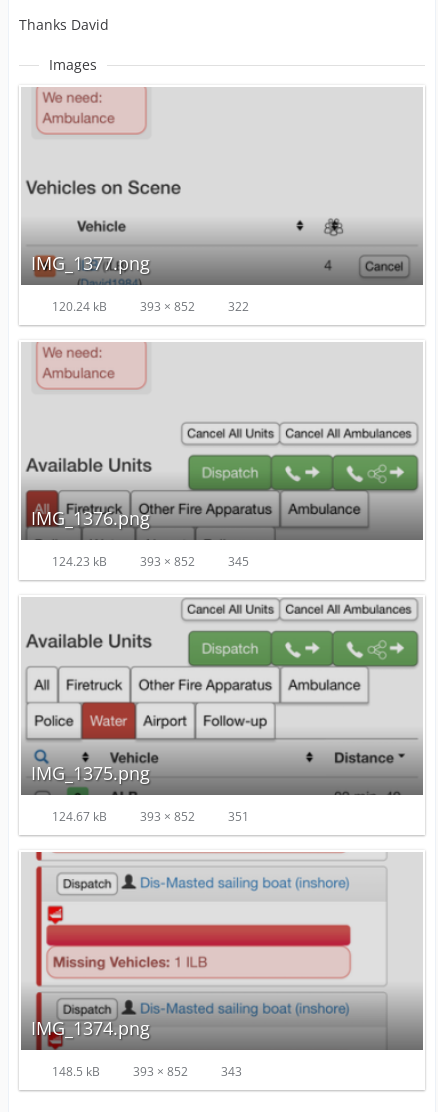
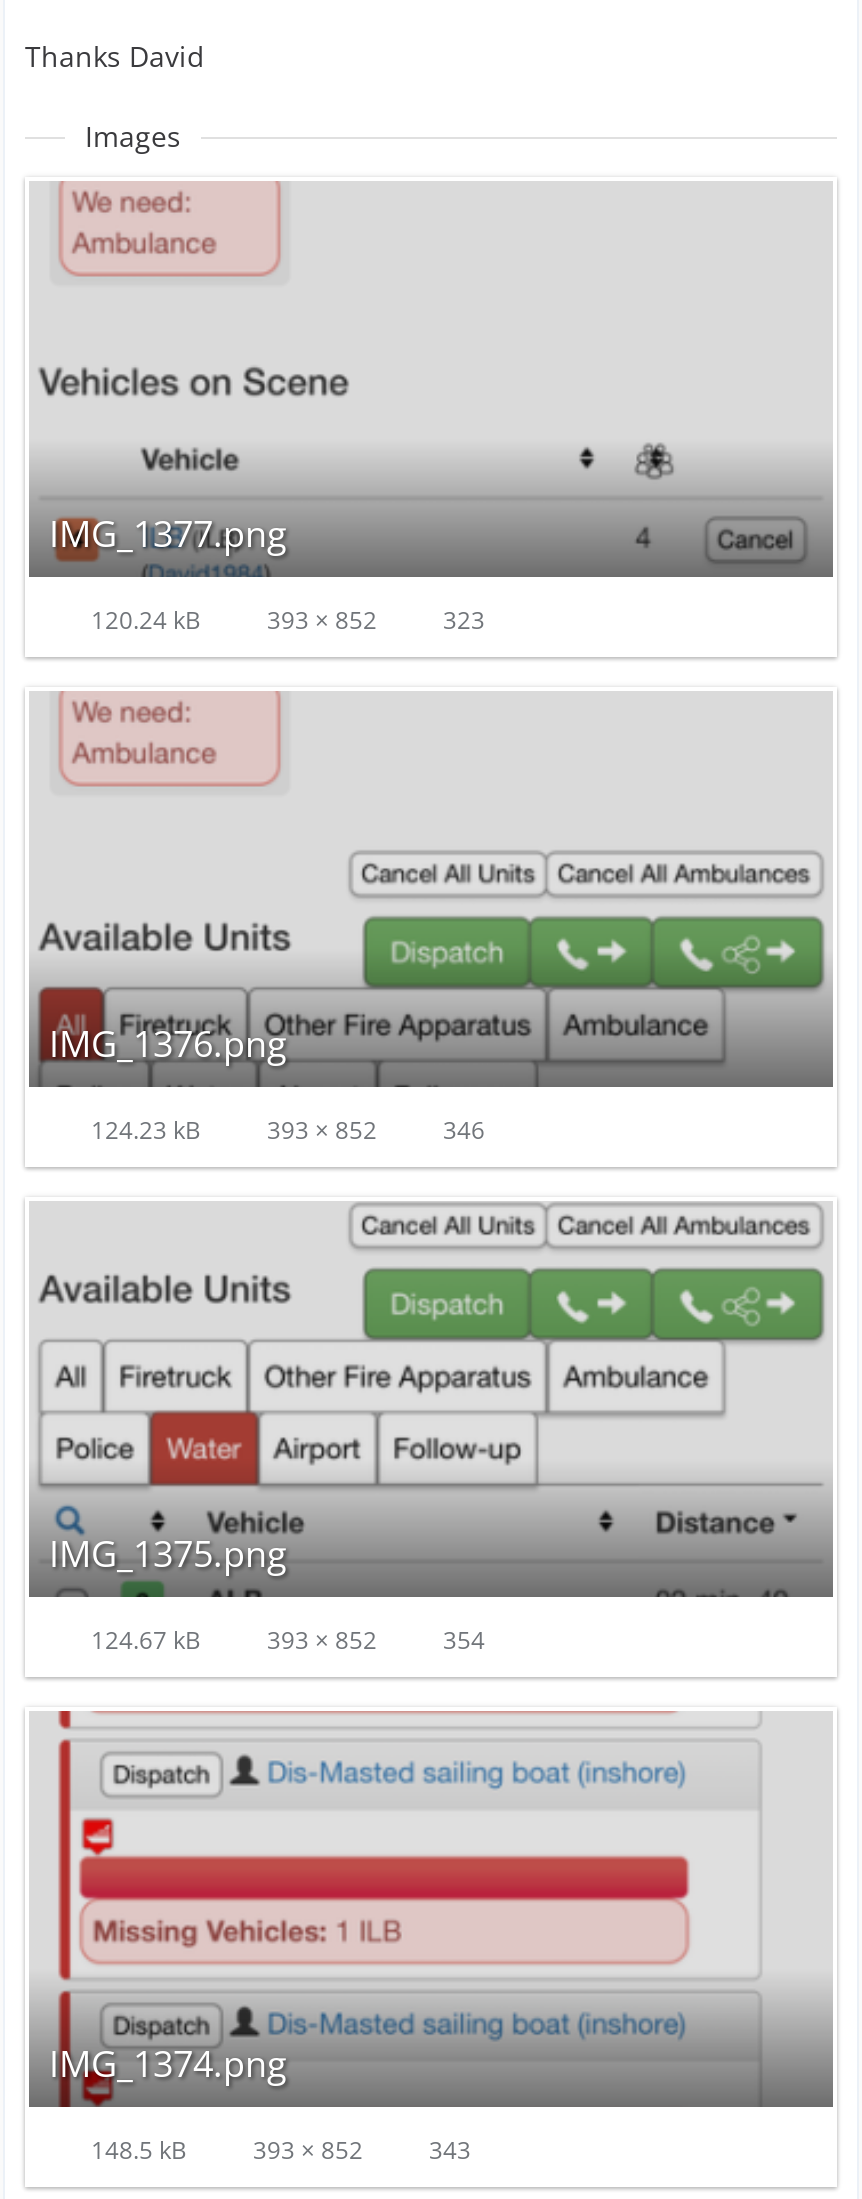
- 120.24 kB 393 × 852 322
+ 120.24 kB 393 × 852 323

- 124.23 kB 393 × 852 345
+ 124.23 kB 393 × 852 346

- 124.67 kB 393 × 852 351
+ 124.67 kB 393 × 852 354
